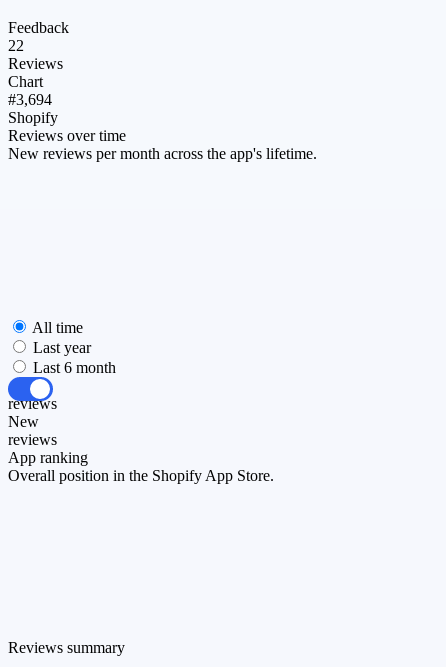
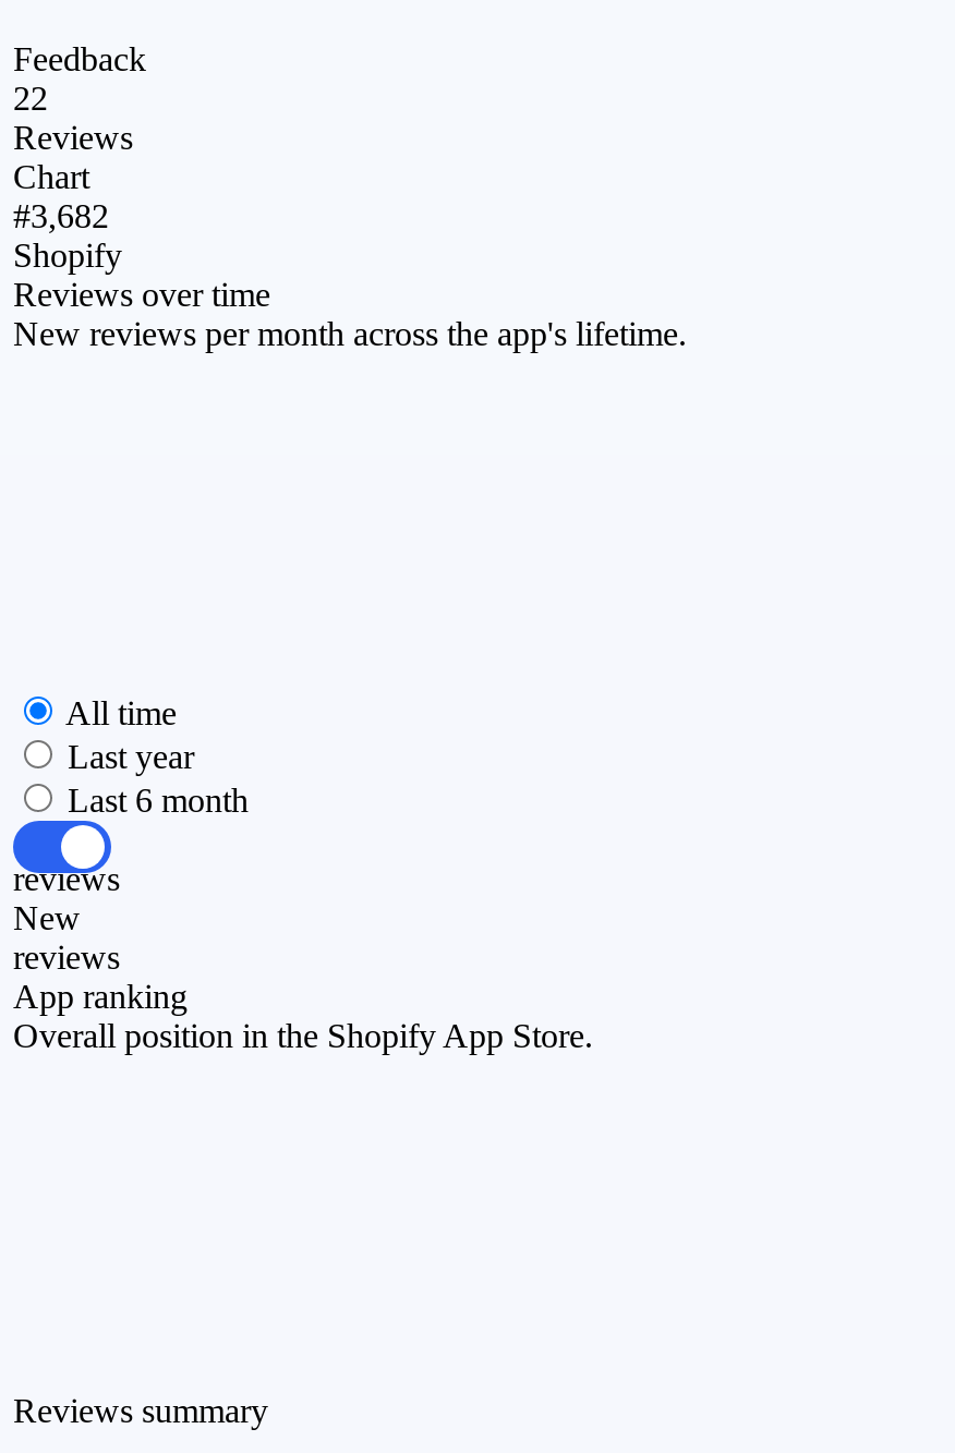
- #3,694
+ #3,682
